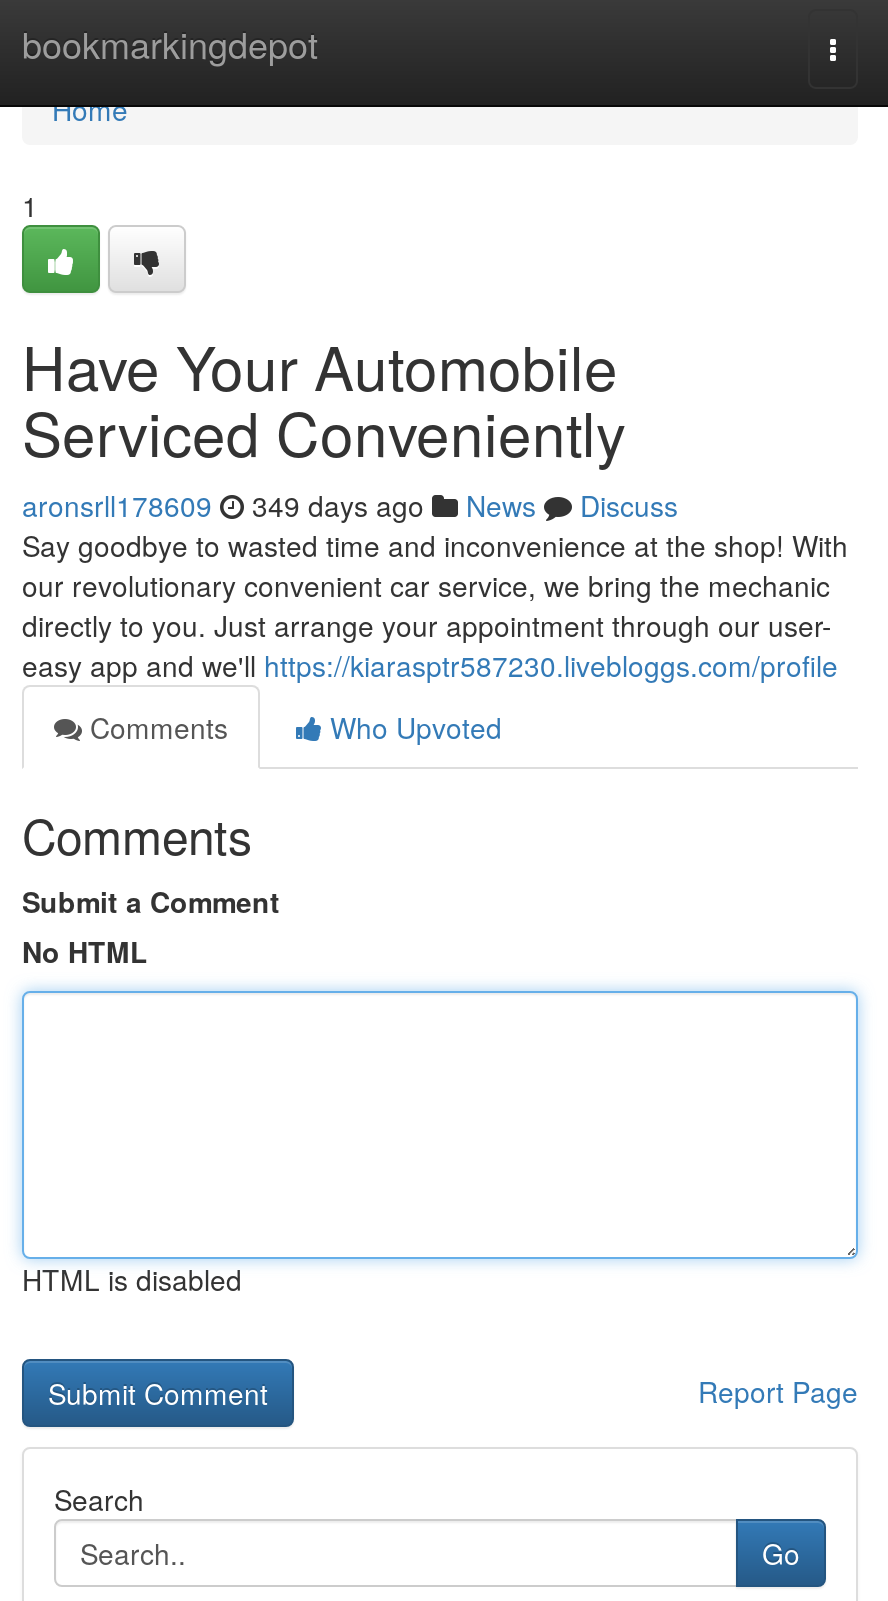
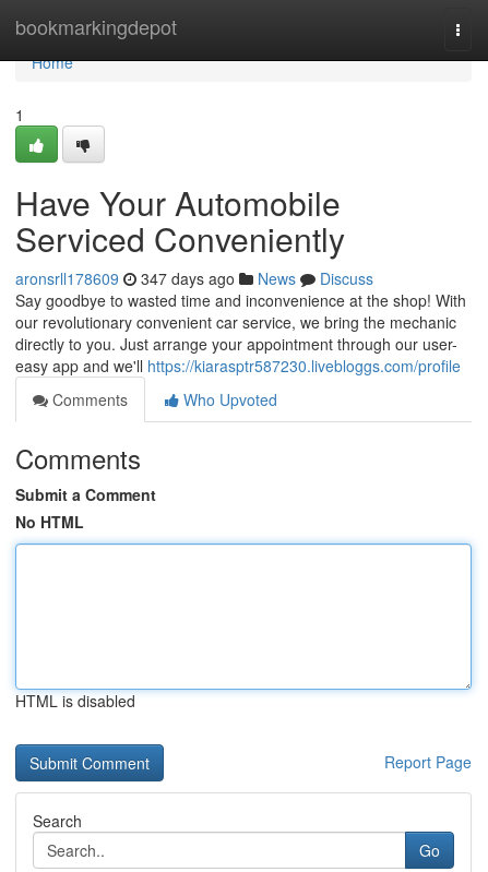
- aronsrll178609 349 days ago News Discuss
+ aronsrll178609 347 days ago News Discuss
